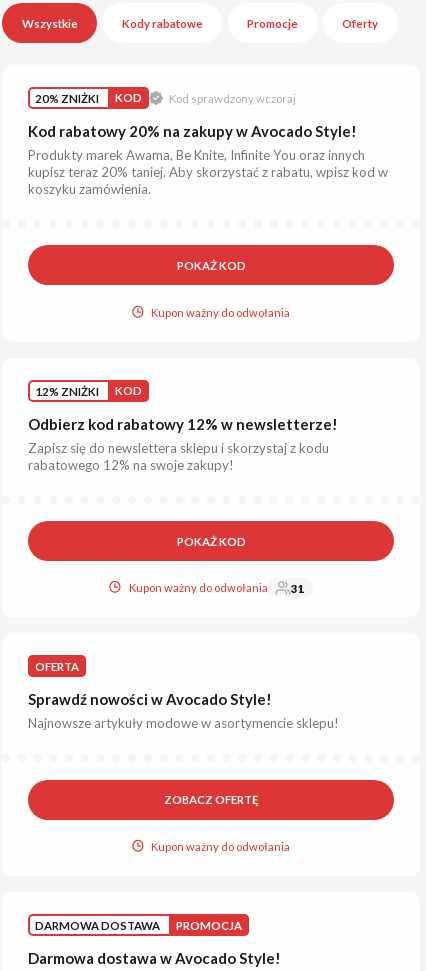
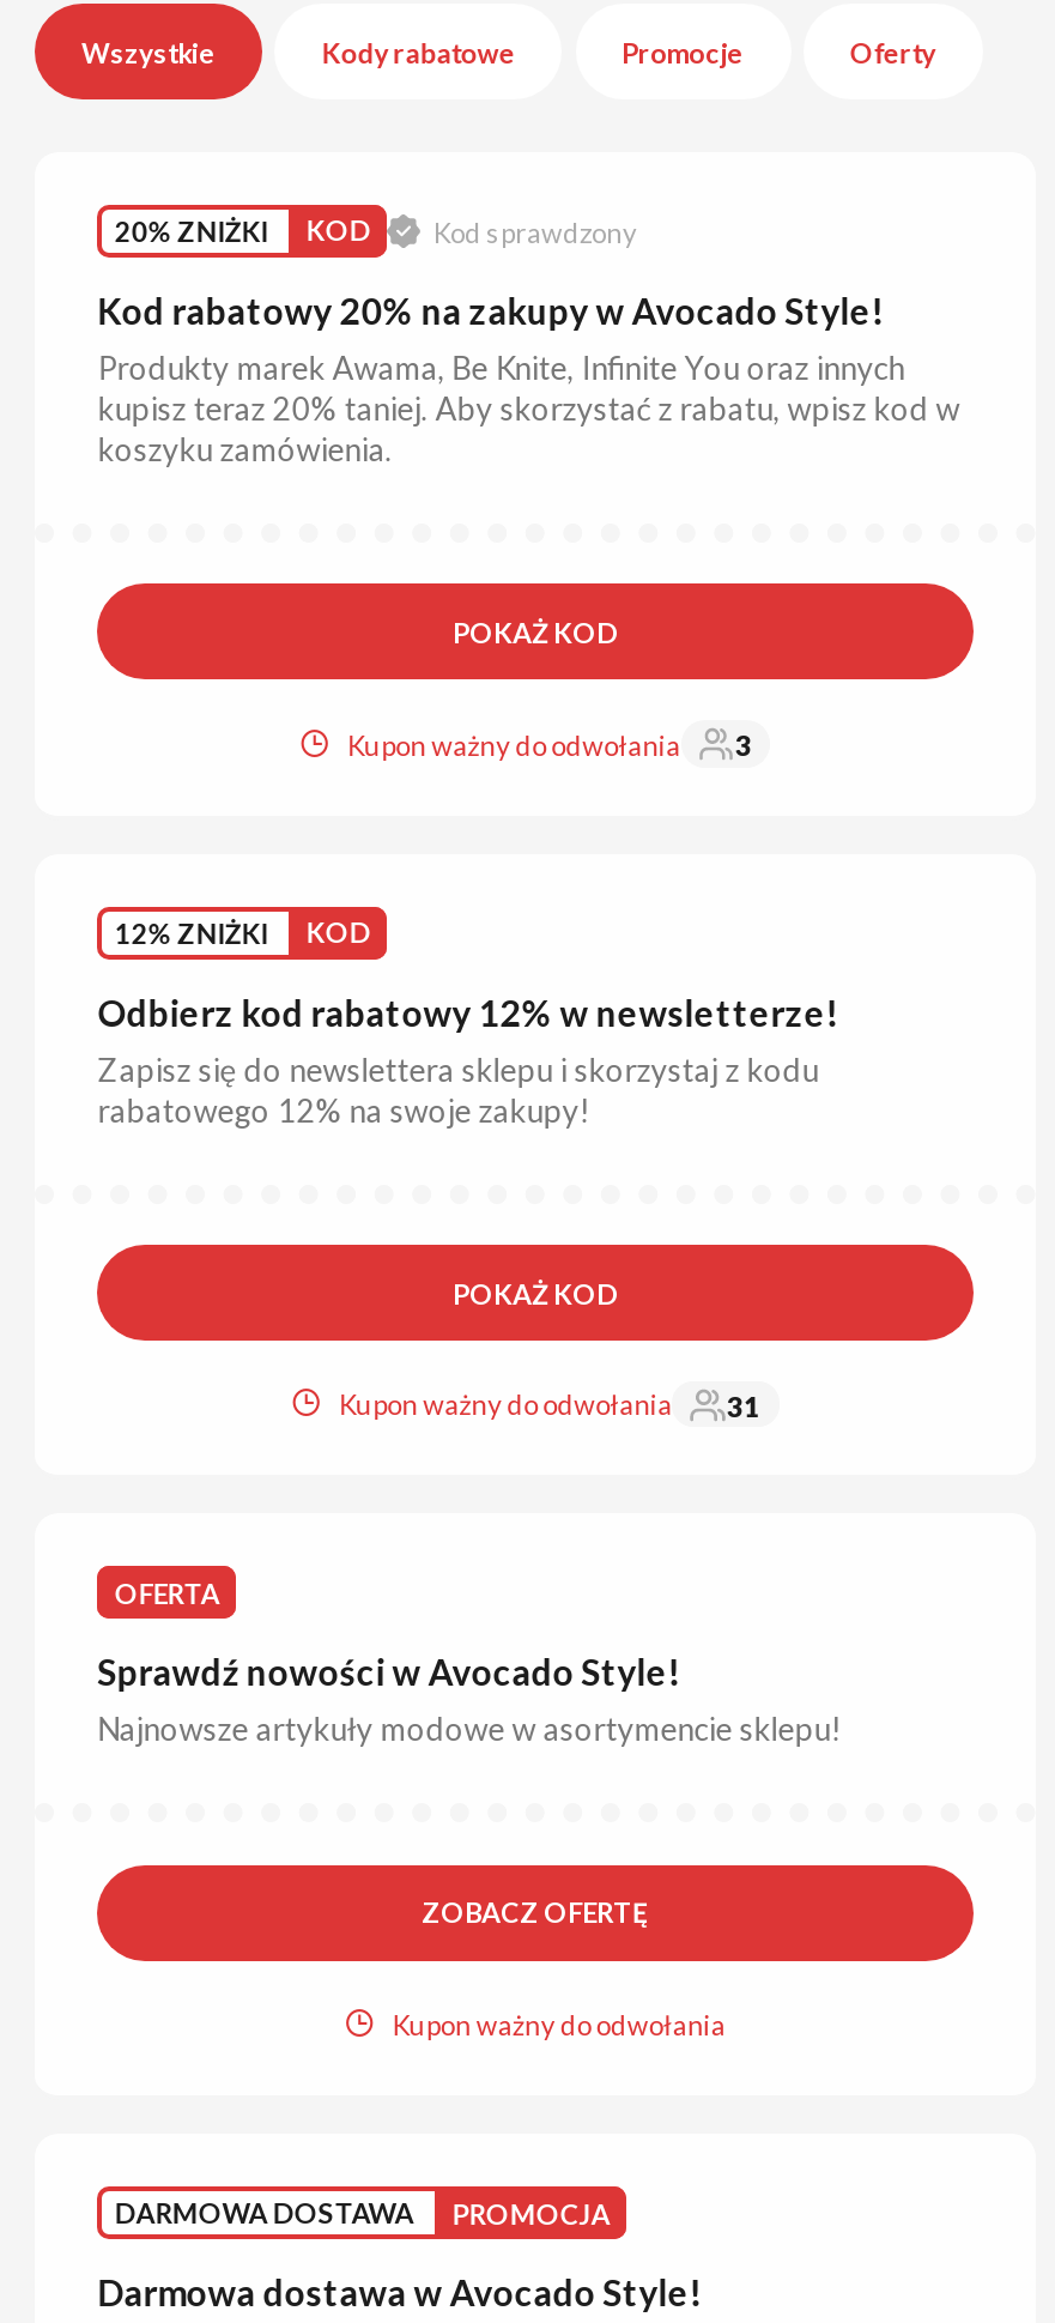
- Kod sprawdzony wczoraj
+ Kod sprawdzony

+ 3
